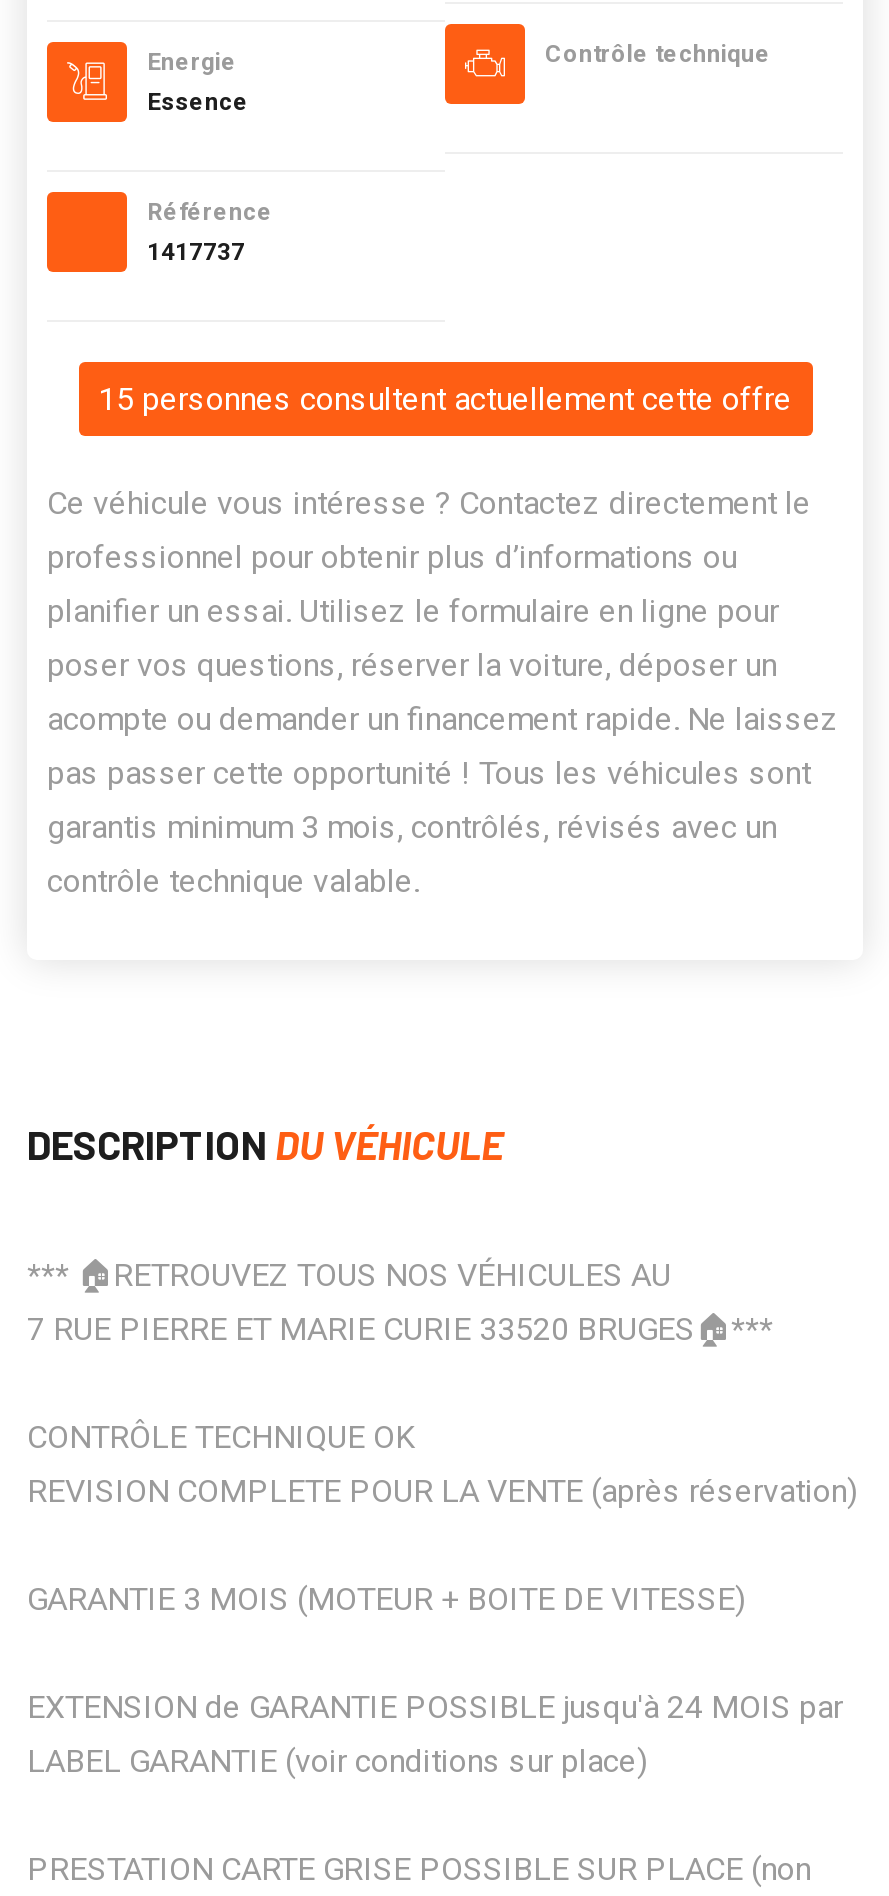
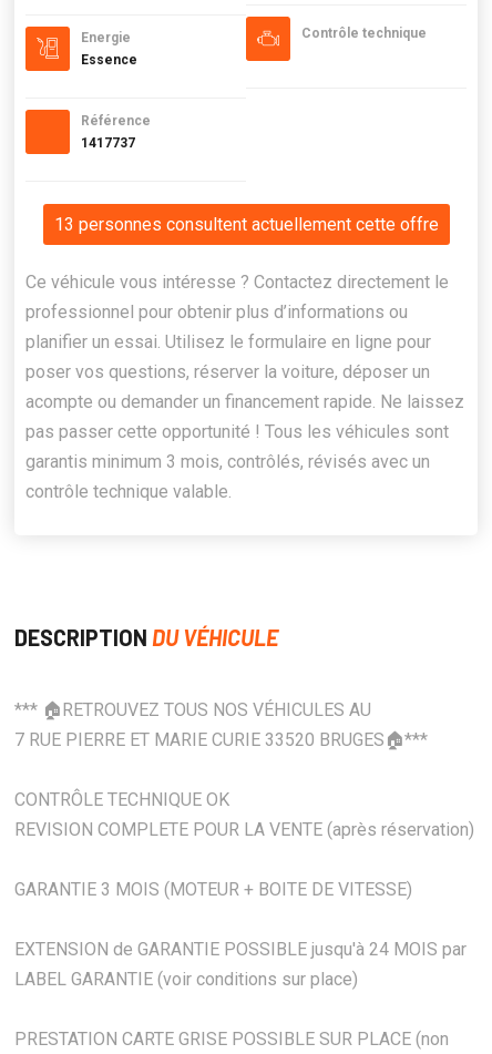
- 15 personnes consultent actuellement cette offre
+ 13 personnes consultent actuellement cette offre
